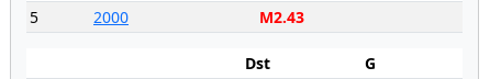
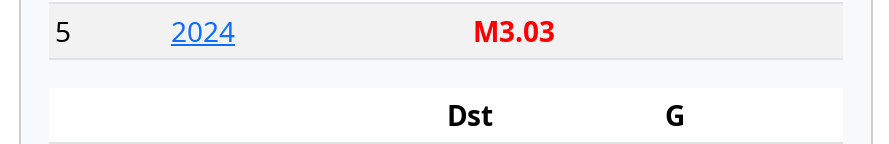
- 2000
- M2.43
+ 2024
+ M3.03
